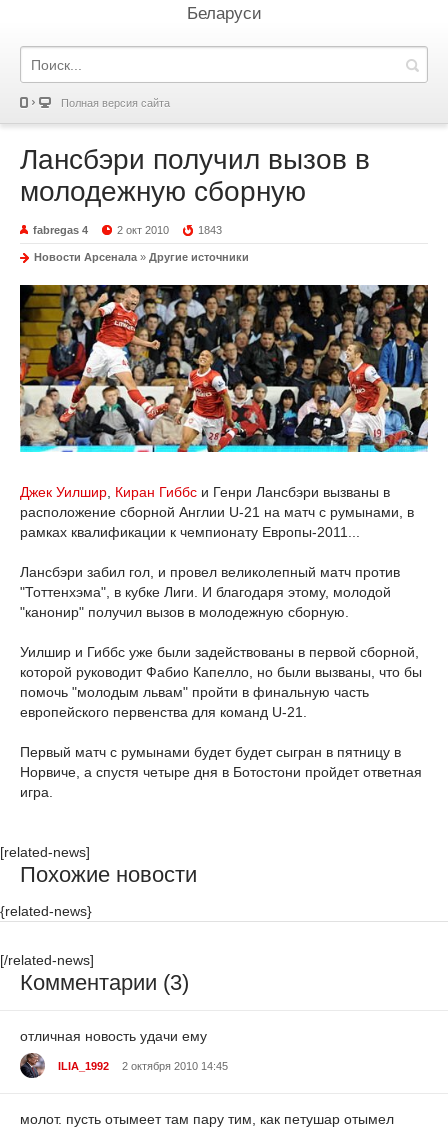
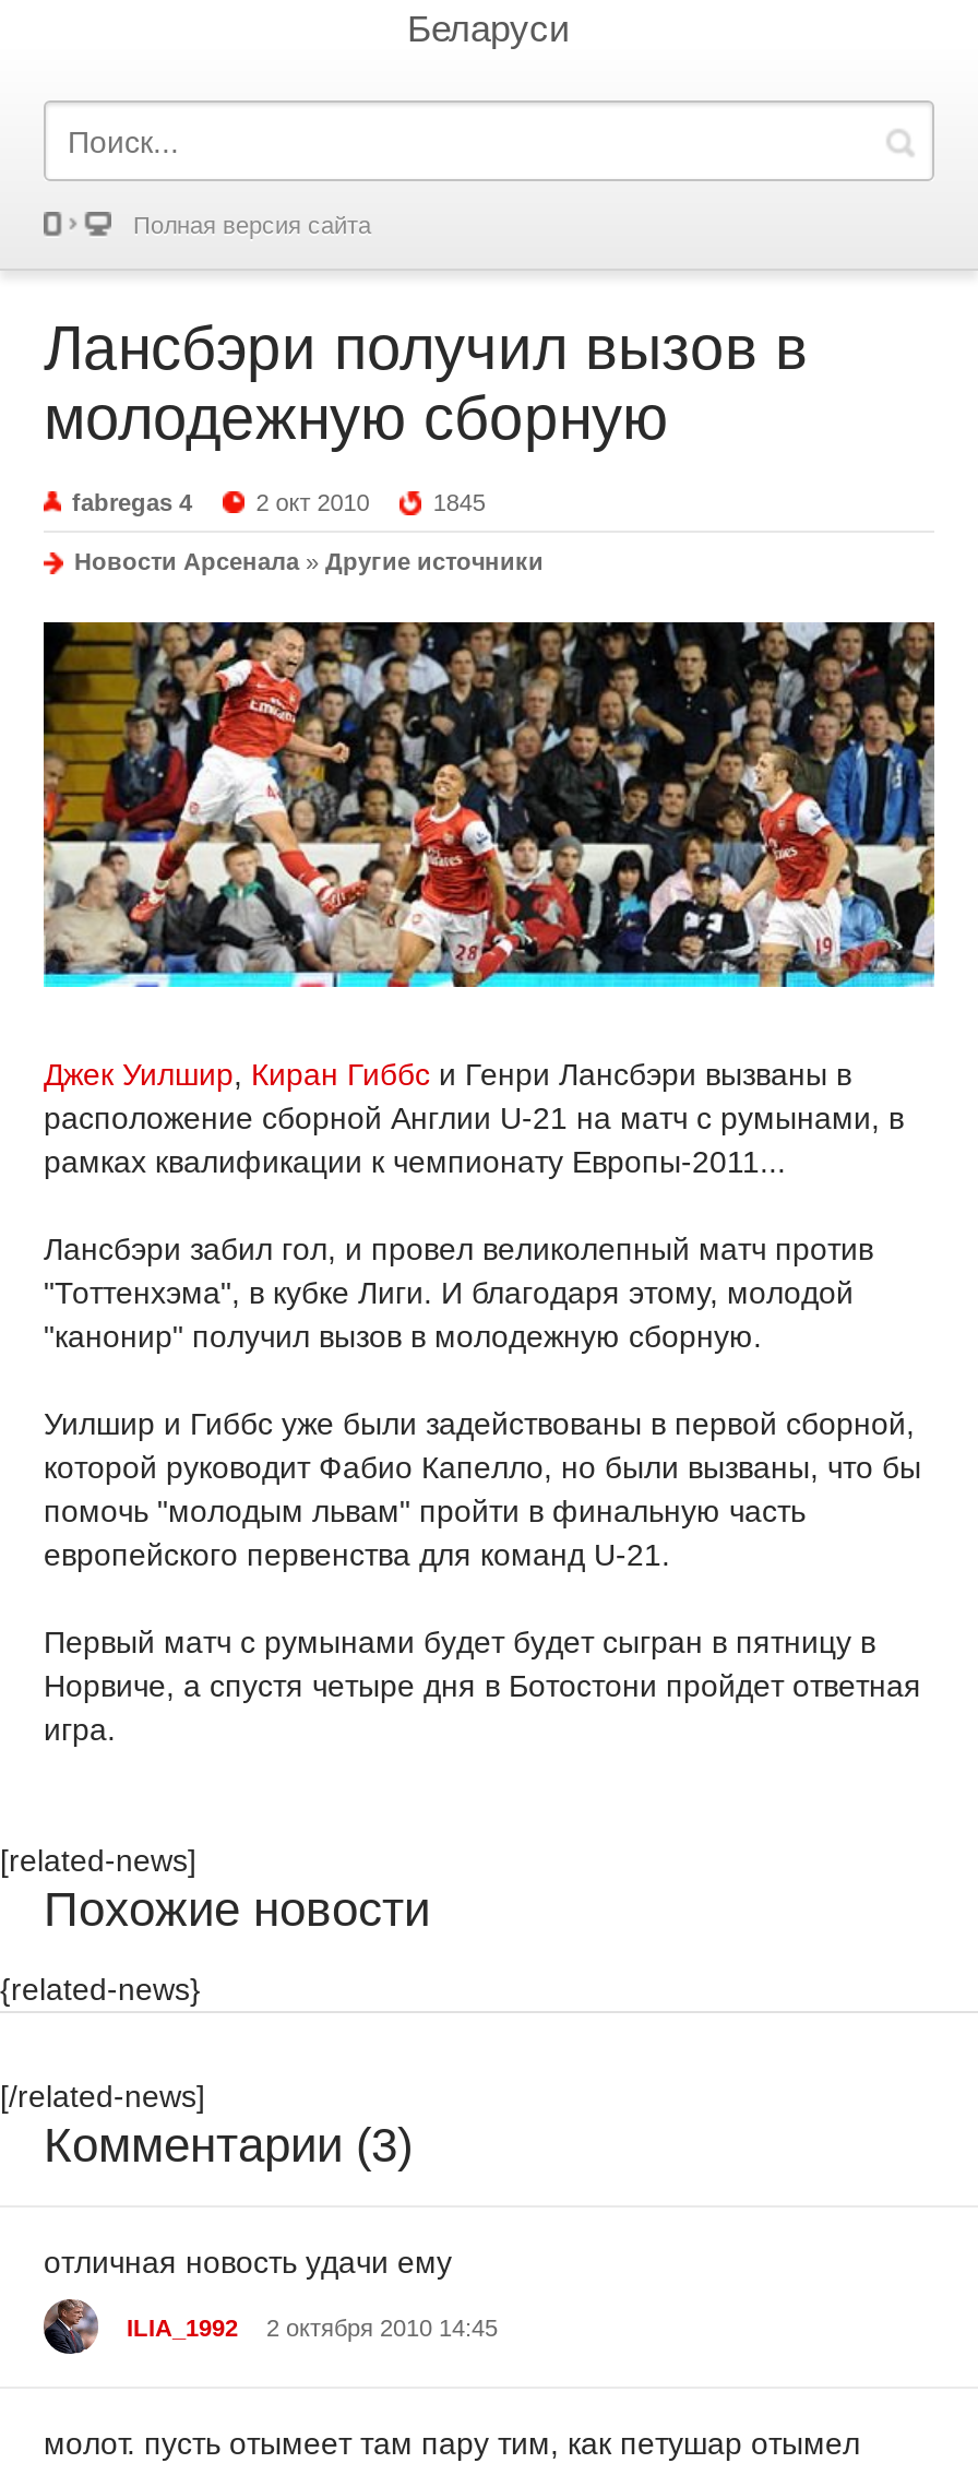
- 1843
+ 1845
